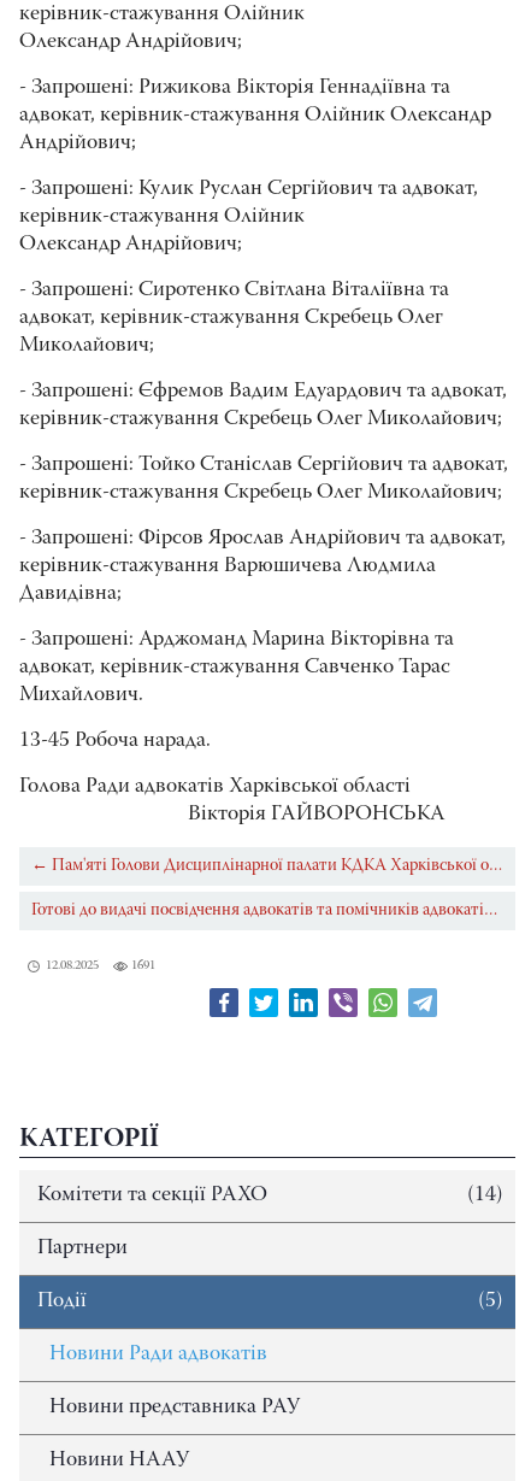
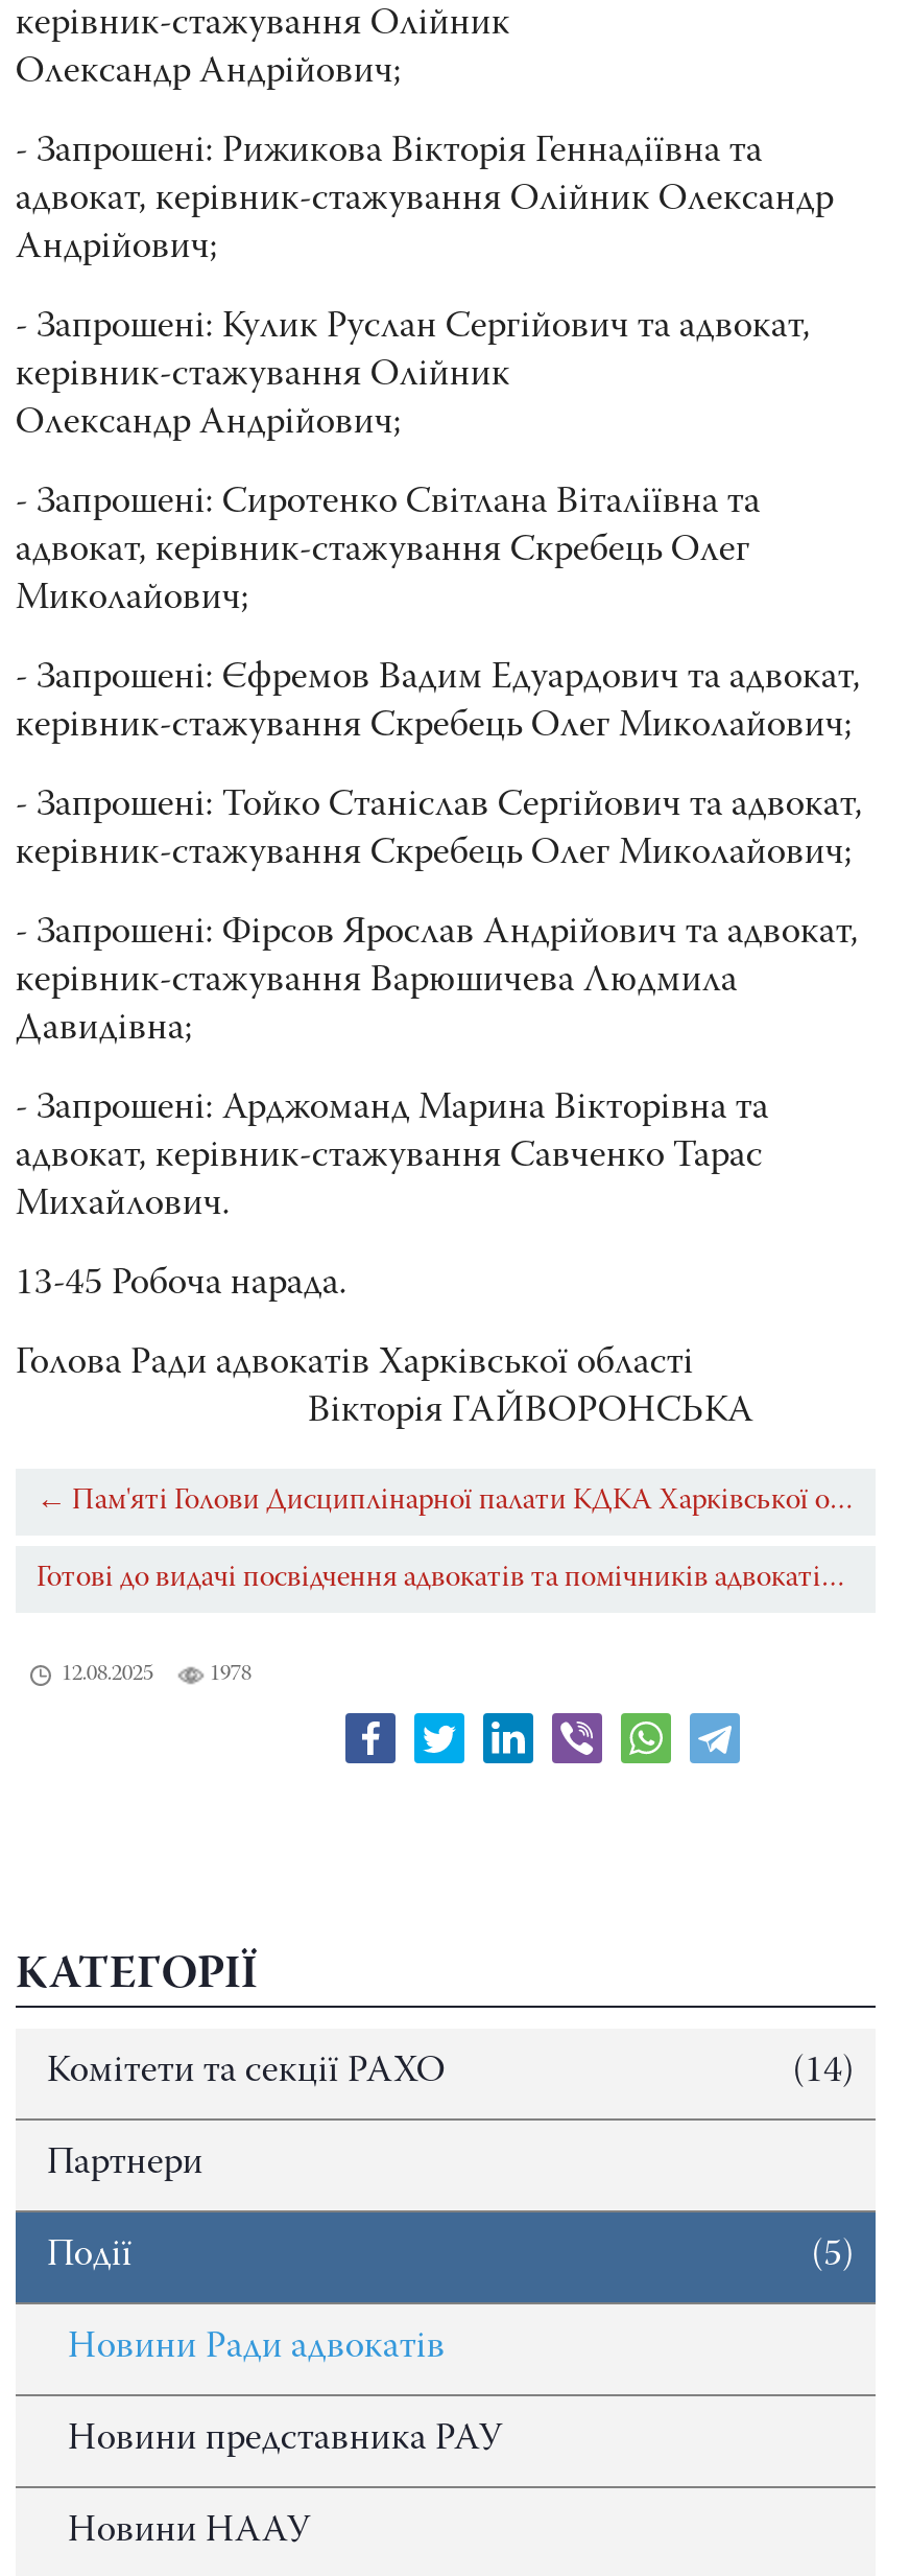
- 1691
+ 1978
